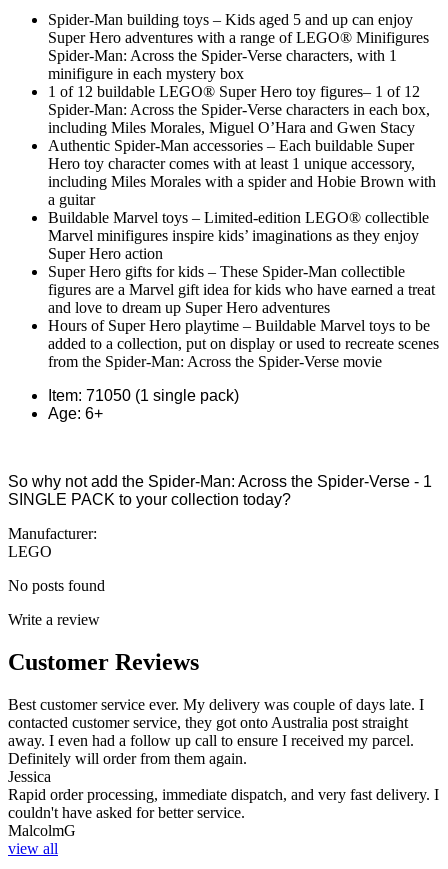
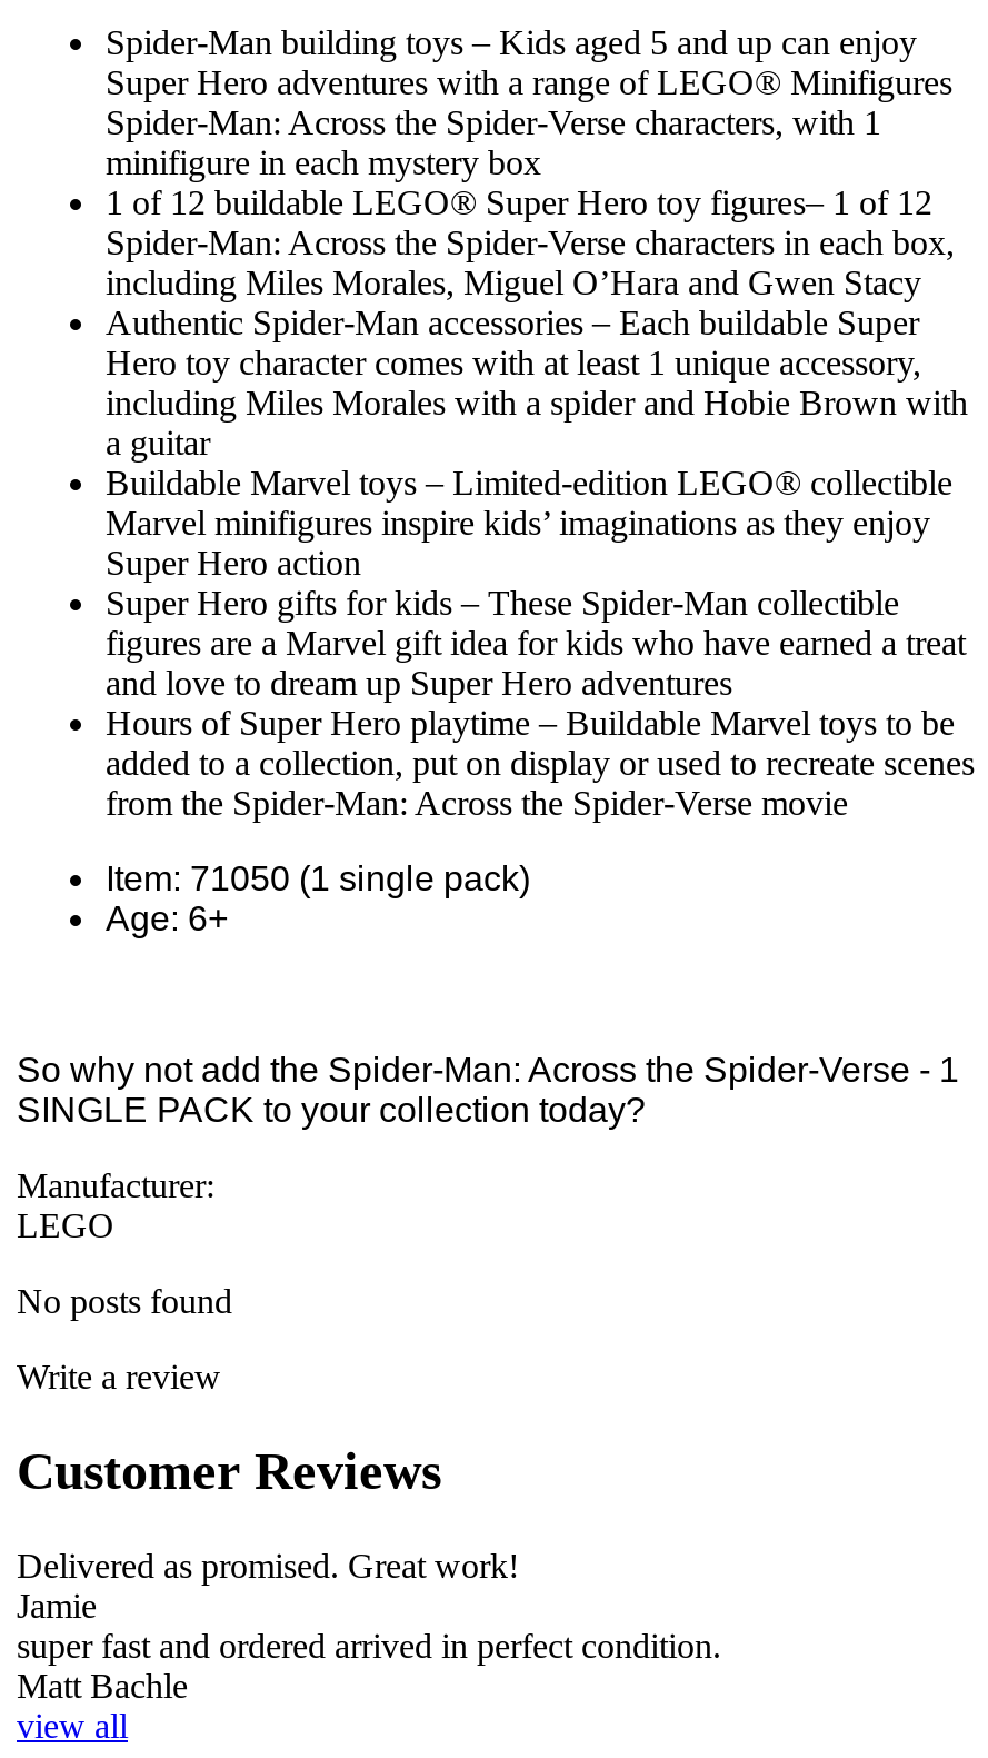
- Best customer service ever. My delivery was couple of days late. I
- contacted customer service, they got onto Australia post straight
- away. I even had a follow up call to ensure I received my parcel.
- Definitely will order from them again.
- Jessica
- Rapid order processing, immediate dispatch, and very fast delivery. I
- couldn't have asked for better service.
- MalcolmG
+ Delivered as promised. Great work!
+ Jamie
+ super fast and ordered arrived in perfect condition.
+ Matt Bachle
